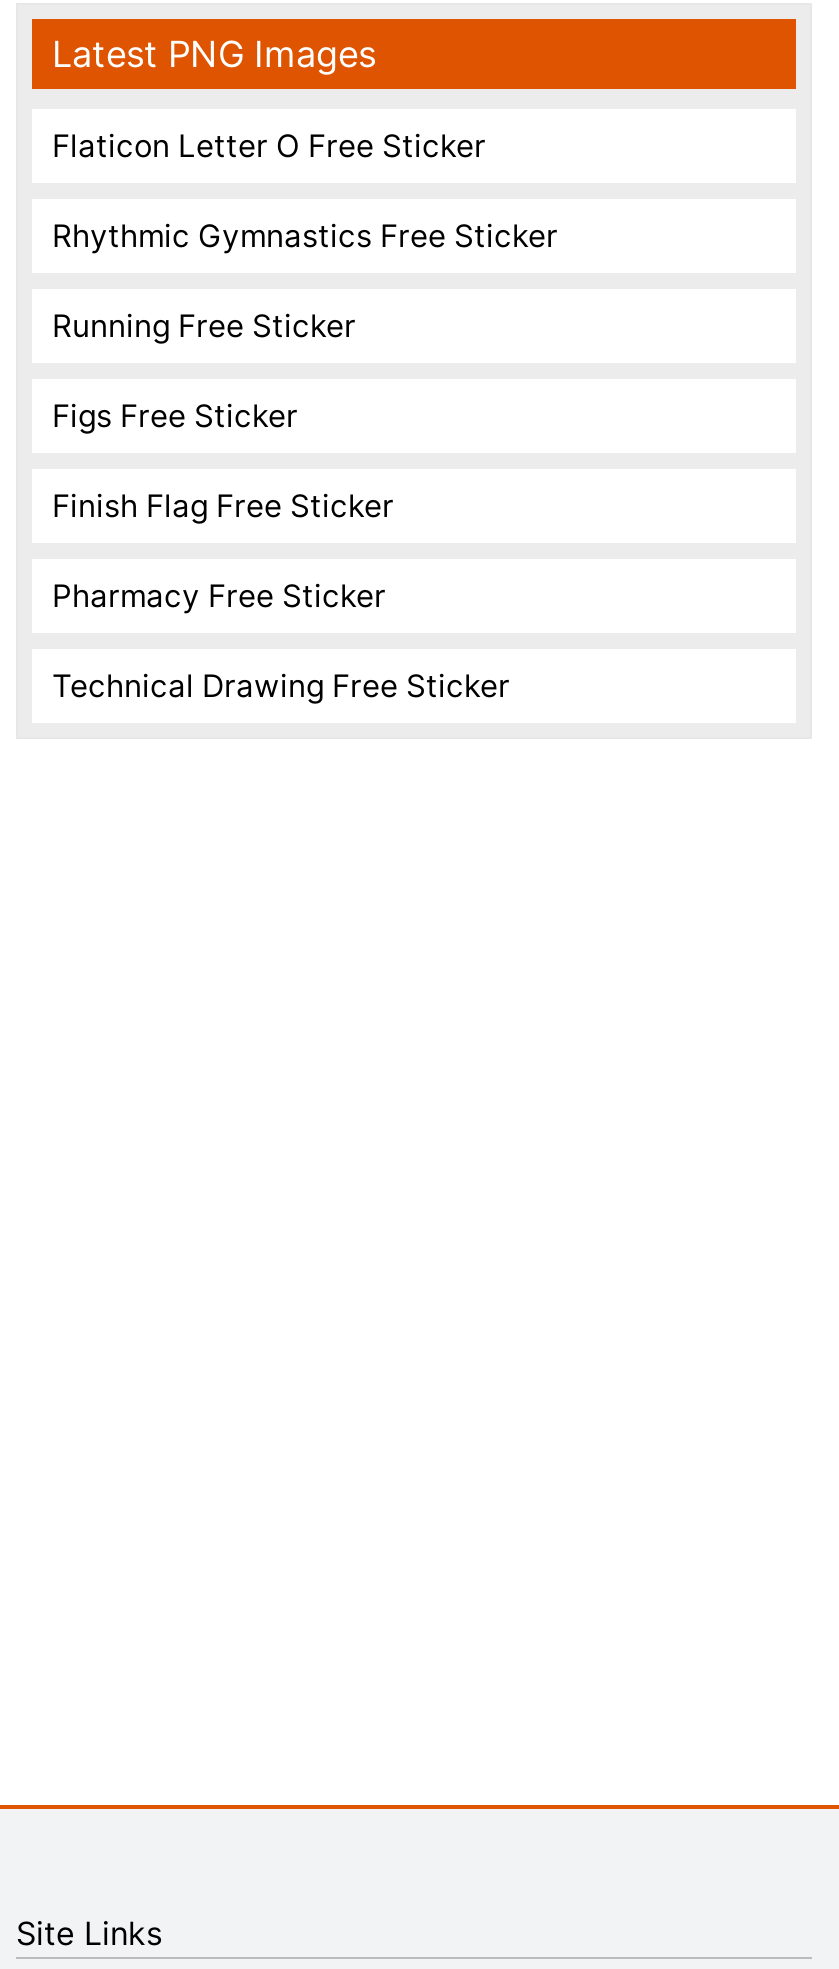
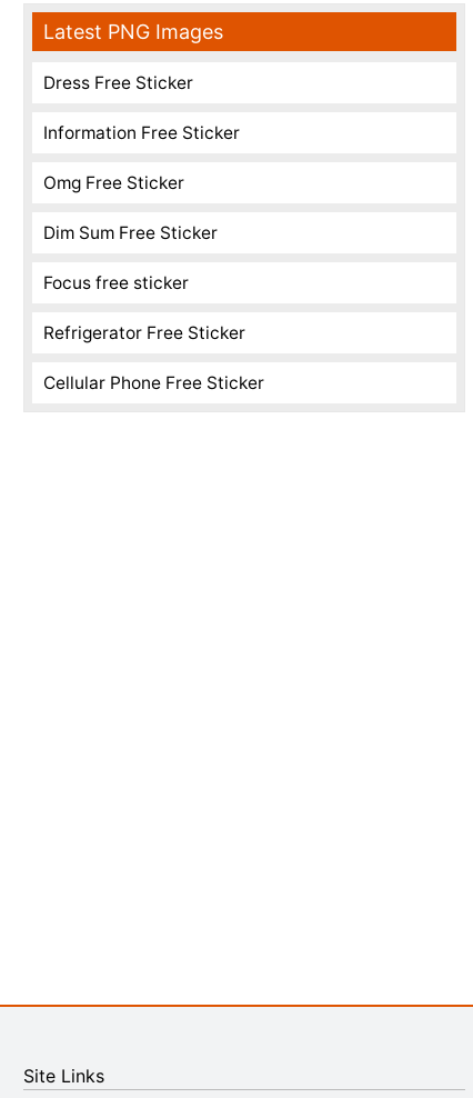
- Flaticon Letter O Free Sticker
+ Dress Free Sticker

- Rhythmic Gymnastics Free Sticker
+ Information Free Sticker

- Running Free Sticker
+ Omg Free Sticker

- Figs Free Sticker
+ Dim Sum Free Sticker

- Finish Flag Free Sticker
+ Focus free sticker

- Pharmacy Free Sticker
+ Refrigerator Free Sticker

- Technical Drawing Free Sticker
+ Cellular Phone Free Sticker
